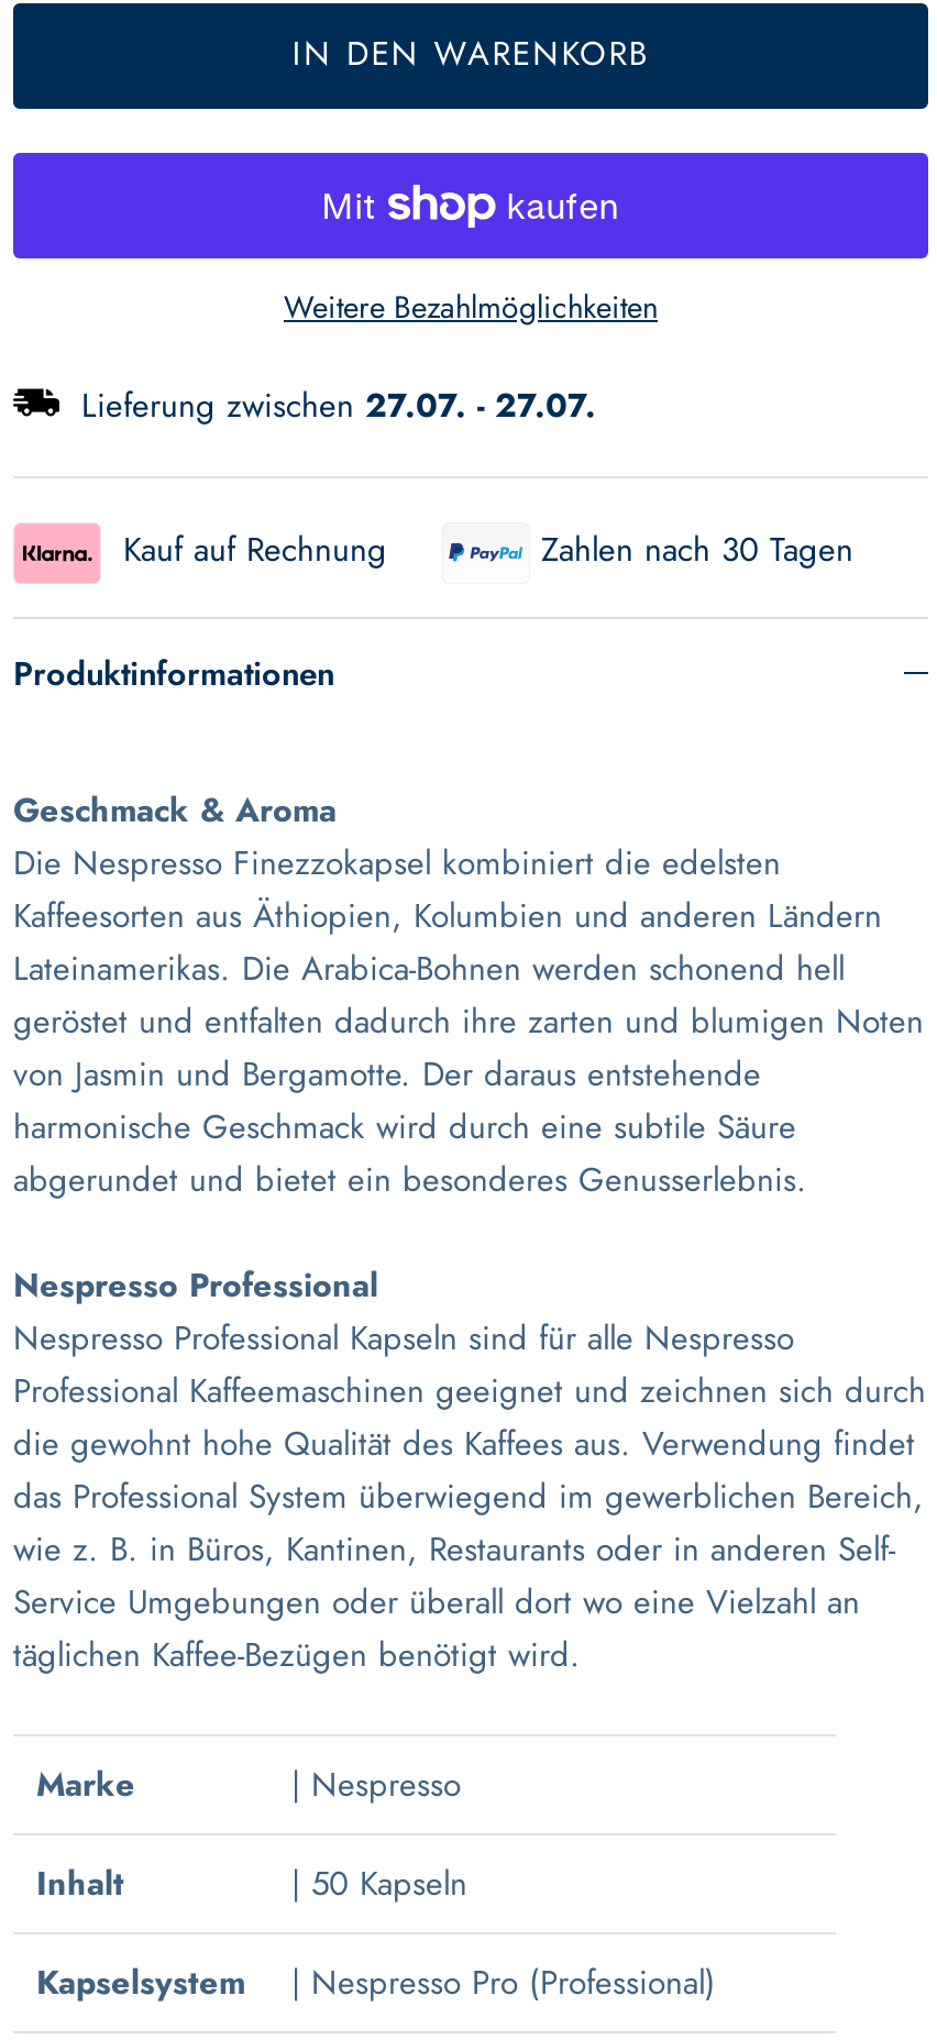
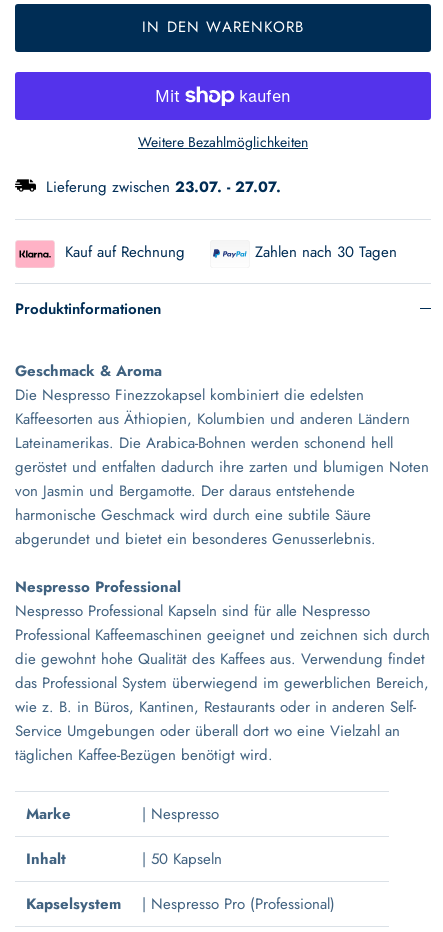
- Lieferung zwischen 27.07. - 27.07.
+ Lieferung zwischen 23.07. - 27.07.
